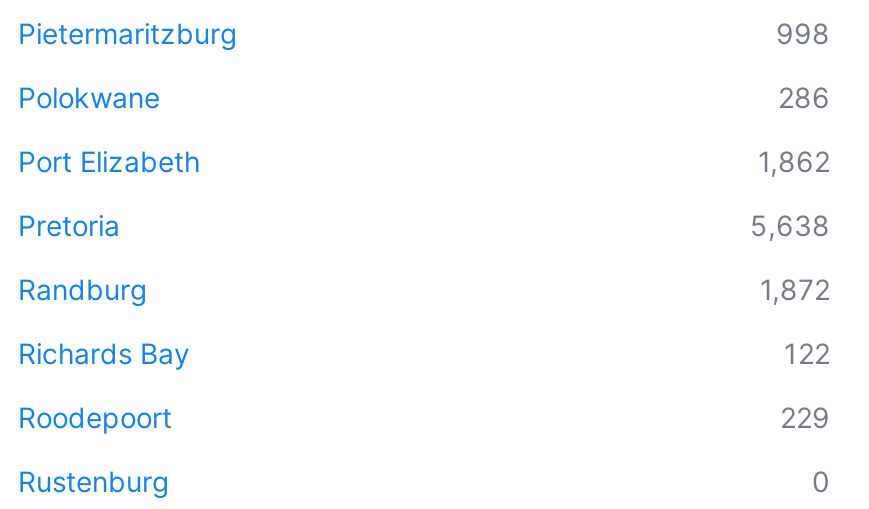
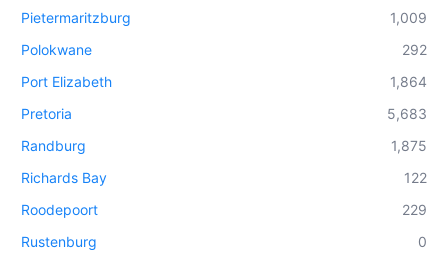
- 998
+ 1,009

- 286
+ 292

- 1,862
+ 1,864

- 5,638
+ 5,683

- 1,872
+ 1,875
